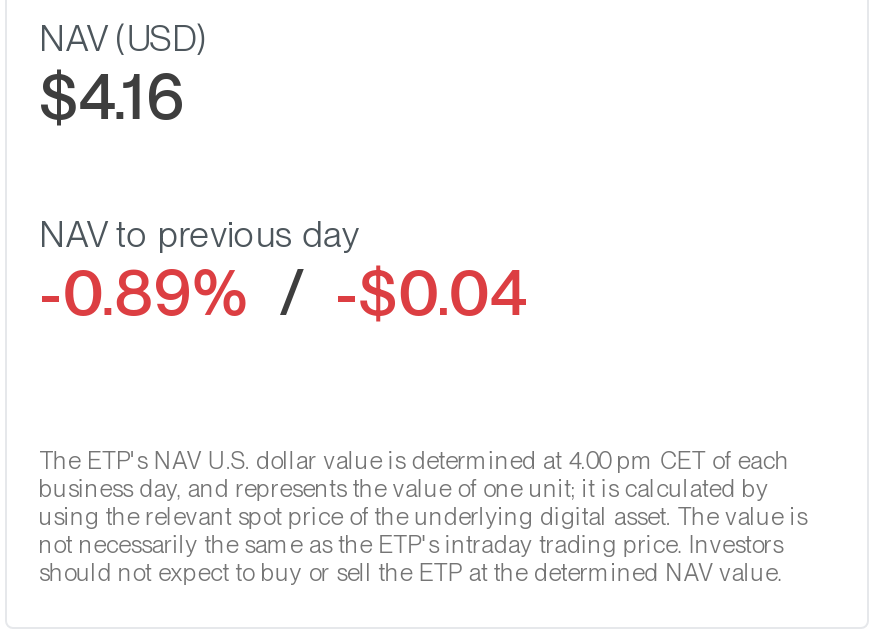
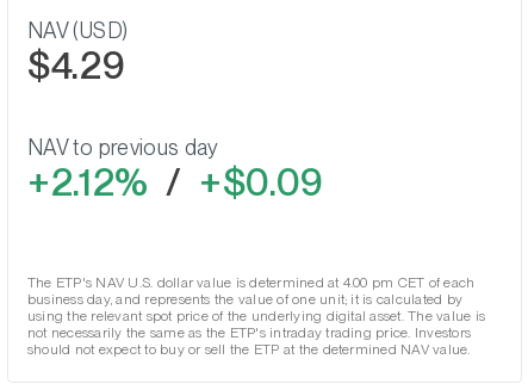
- $4.16
+ $4.29

- -0.89% / -$0.04
+ 2.12% / $0.09
